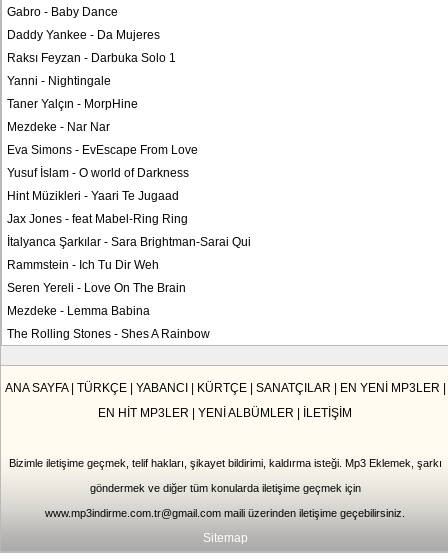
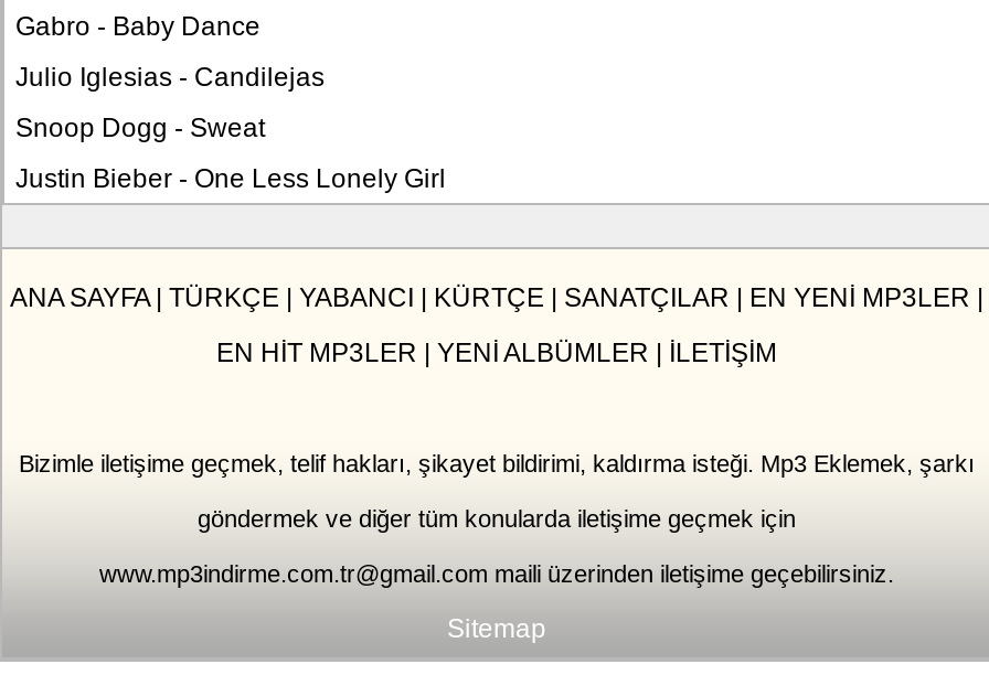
- Daddy Yankee - Da Mujeres
- Raksı Feyzan - Darbuka Solo 1
- Yanni - Nightingale
- Taner Yalçın - MorpHine
- Mezdeke - Nar Nar
- Eva Simons - EvEscape From Love
- Yusuf İslam - O world of Darkness
- Hint Müzikleri - Yaari Te Jugaad
- Jax Jones - feat Mabel-Ring Ring
- İtalyanca Şarkılar - Sara Brightman-Sarai Qui
- Rammstein - Ich Tu Dir Weh
- Seren Yereli - Love On The Brain
- Mezdeke - Lemma Babina
- The Rolling Stones - Shes A Rainbow
+ Julio Iglesias - Candilejas
+ Snoop Dogg - Sweat
+ Justin Bieber - One Less Lonely Girl
